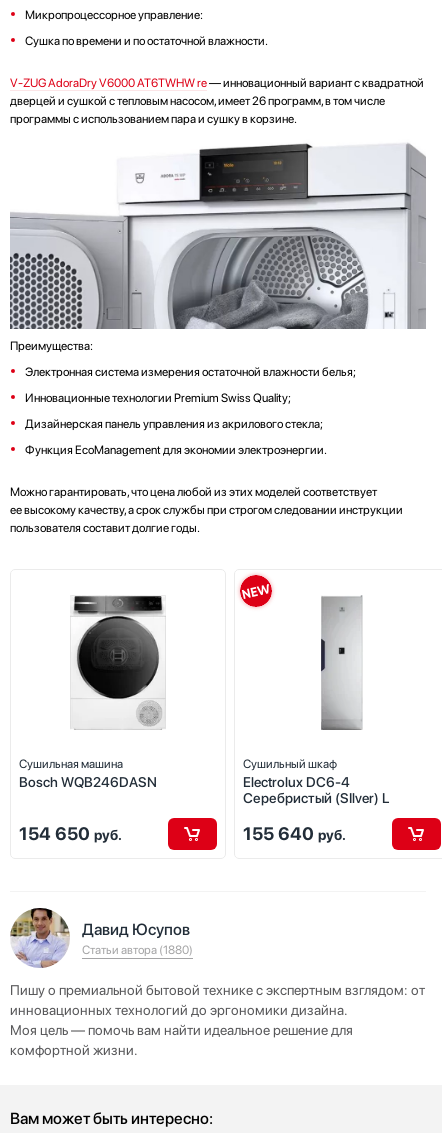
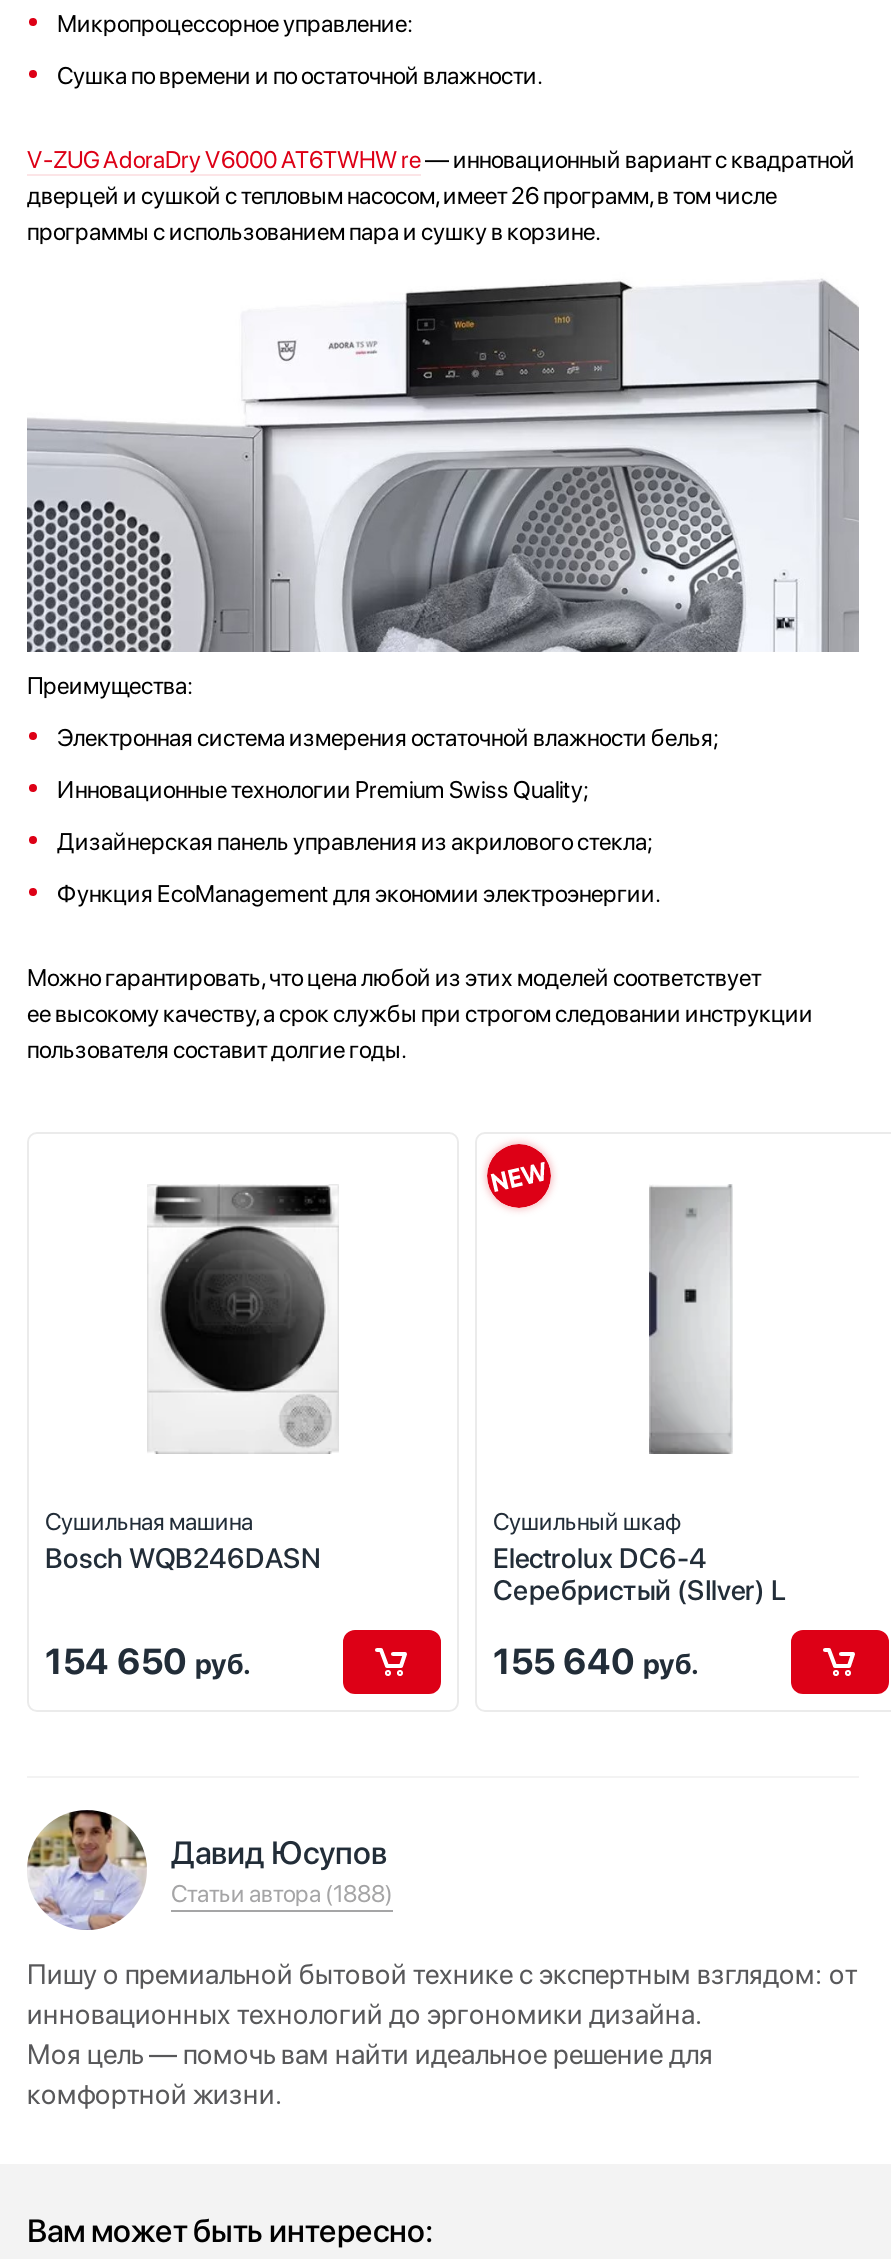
- Статьи автора (1880)
+ Статьи автора (1888)
